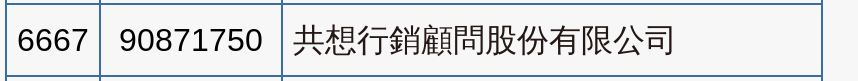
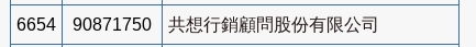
- 6667 90871750 共想行銷顧問股份有限公司
+ 6654 90871750 共想行銷顧問股份有限公司
